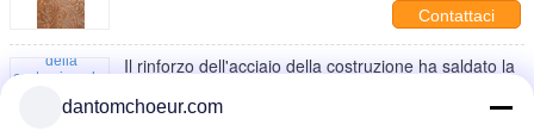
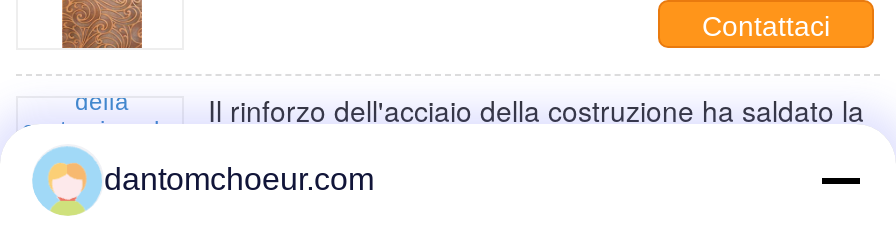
+ [image]
